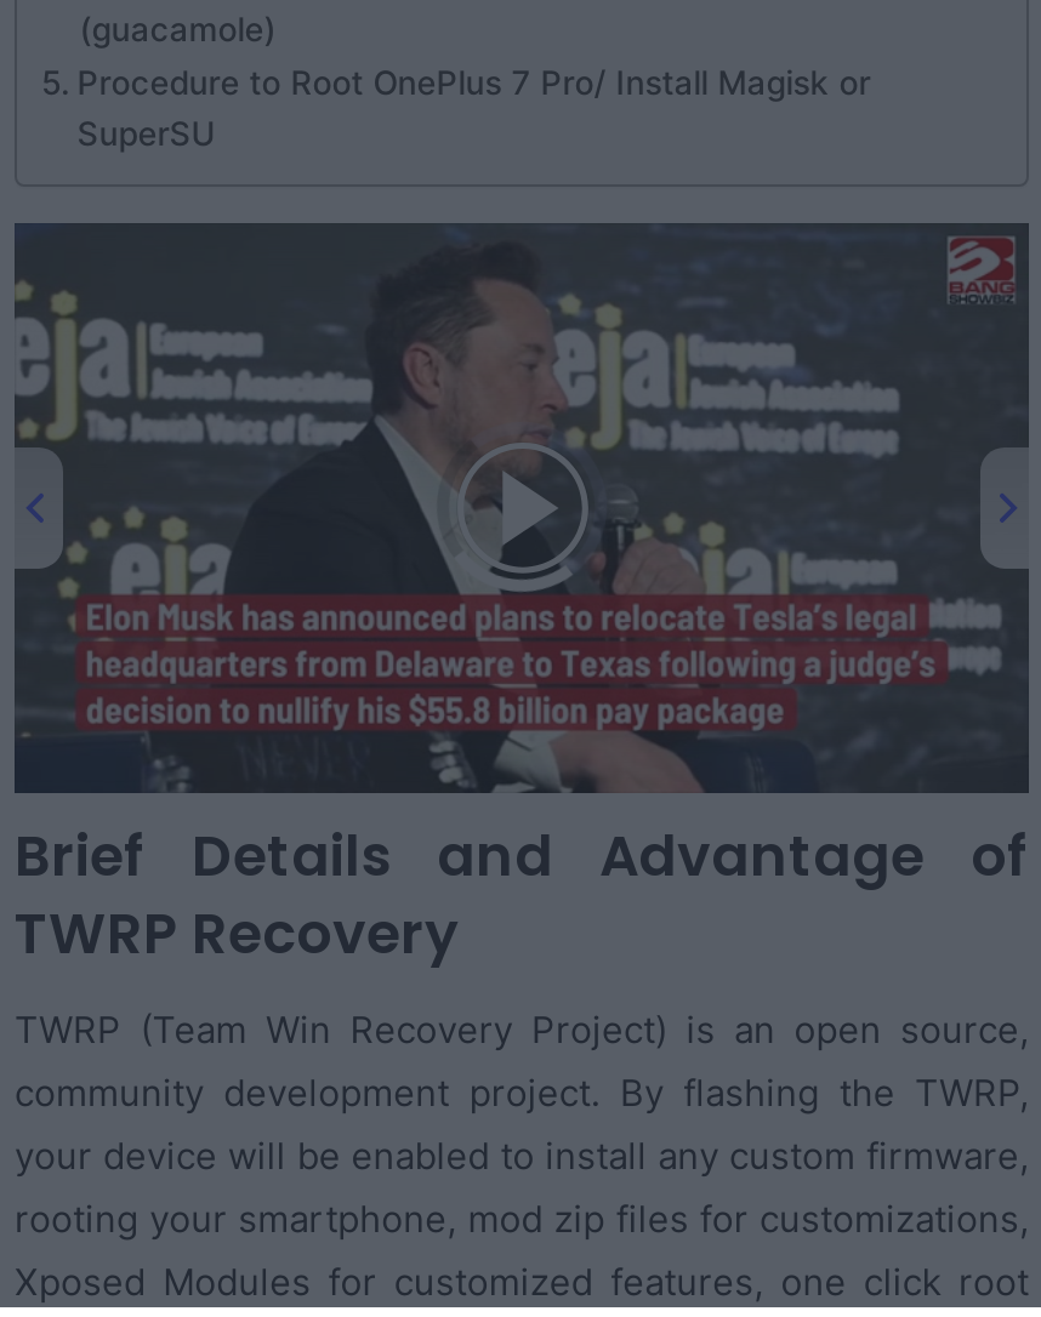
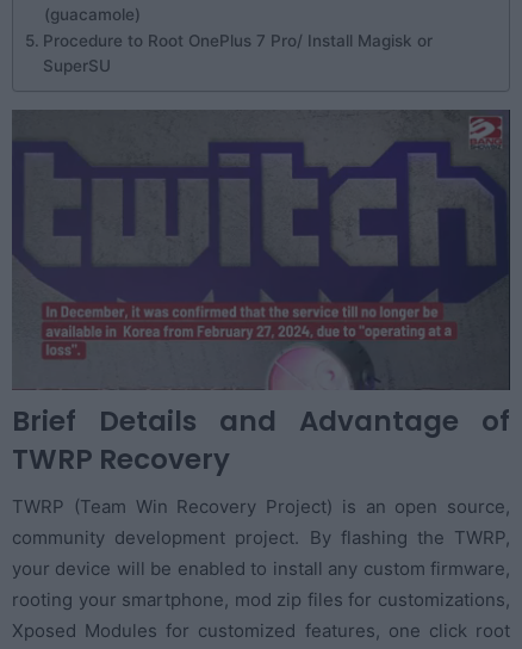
- [image]
+ [image]
